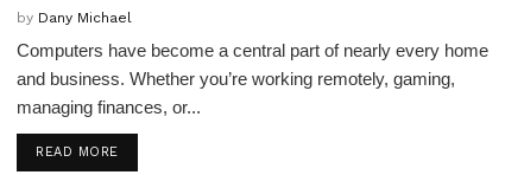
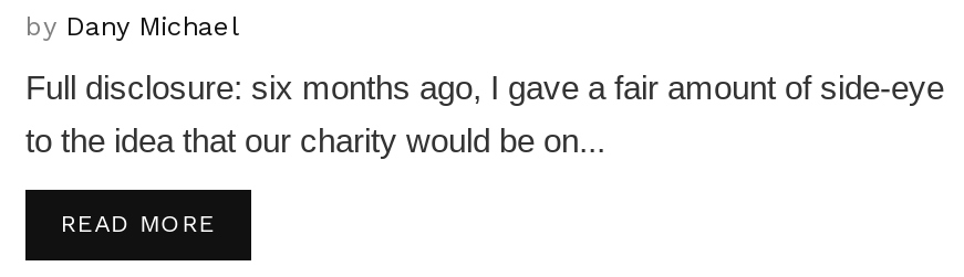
- Computers have become a central part of nearly every home
- and business. Whether you’re working remotely, gaming,
- managing finances, or...
+ Full disclosure: six months ago, I gave a fair amount of side-eye
+ to the idea that our charity would be on...
